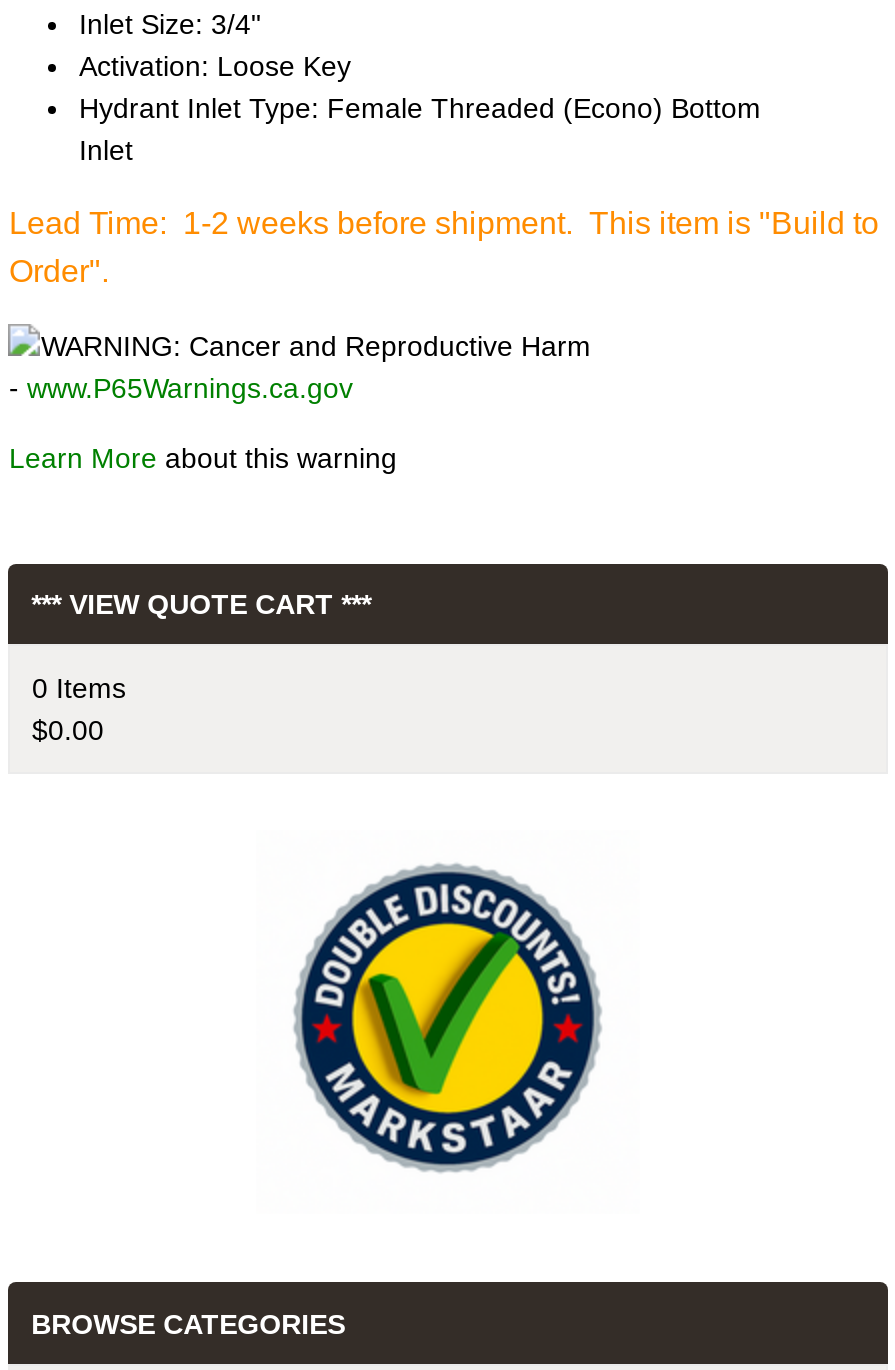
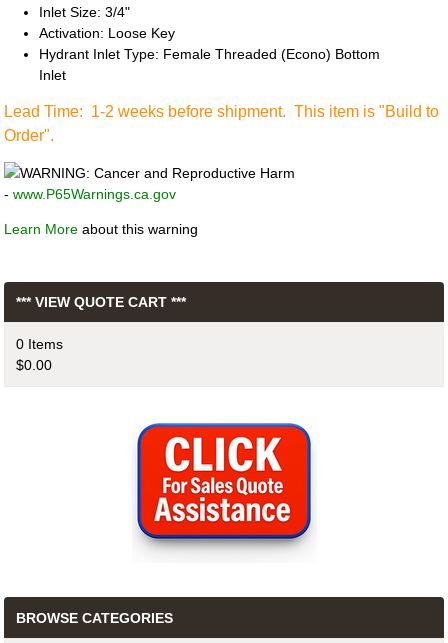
- [image]
+ [image]
